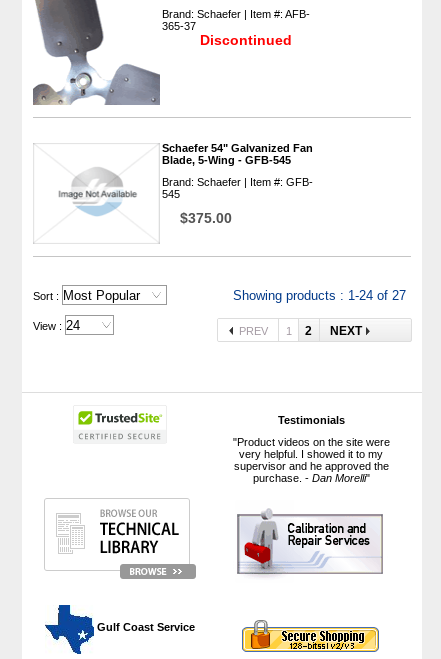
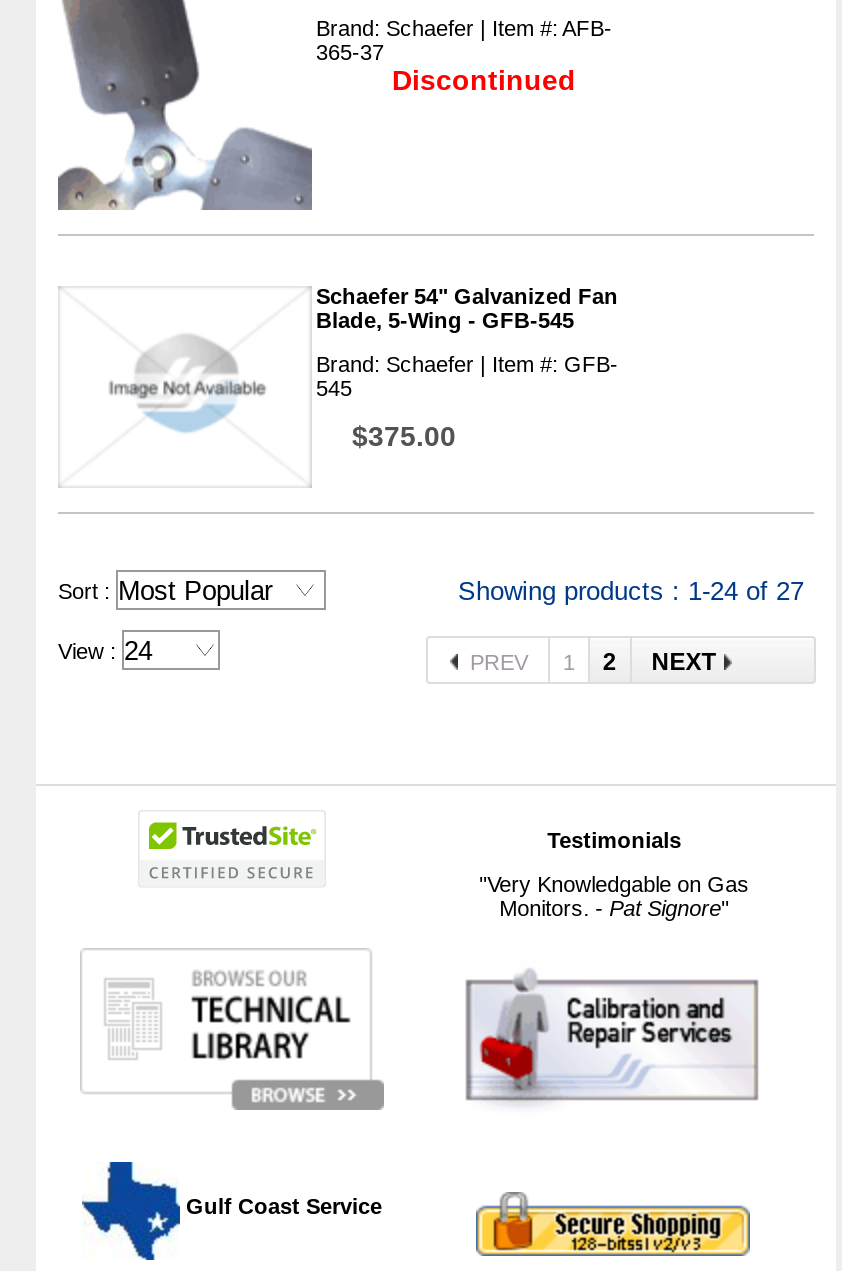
- "Product videos on the site were
- very helpful. I showed it to my
- supervisor and he approved the
- purchase. - Dan Morelli"
+ "Very Knowledgable on Gas
+ Monitors. - Pat Signore"
